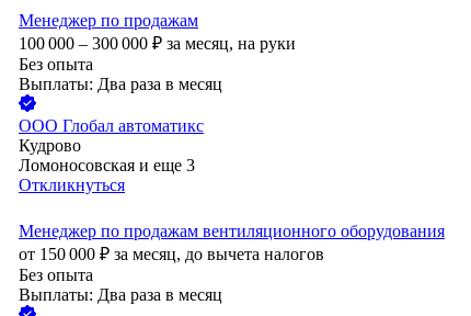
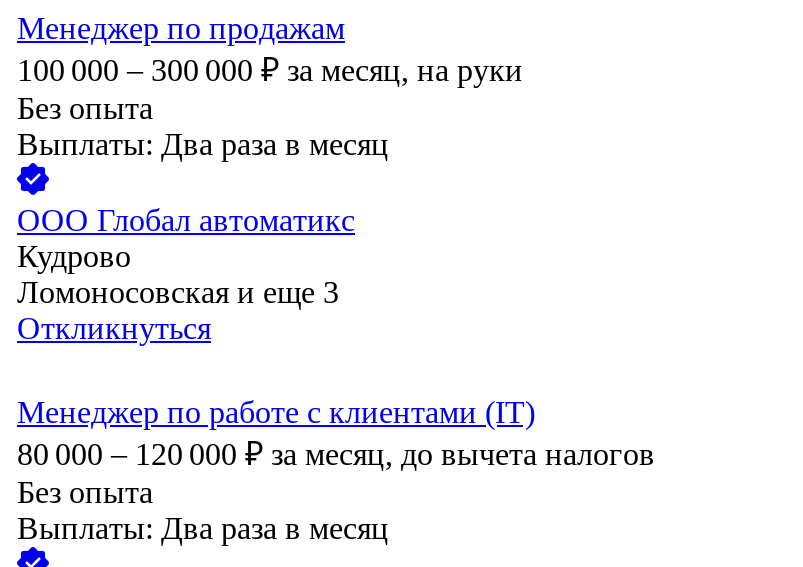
- Менеджер по продажам вентиляционного оборудования
- от 150 000 ₽ за месяц, до вычета налогов
+ Менеджер по работе с клиентами (IT)
+ 80 000 – 120 000 ₽ за месяц, до вычета налогов
